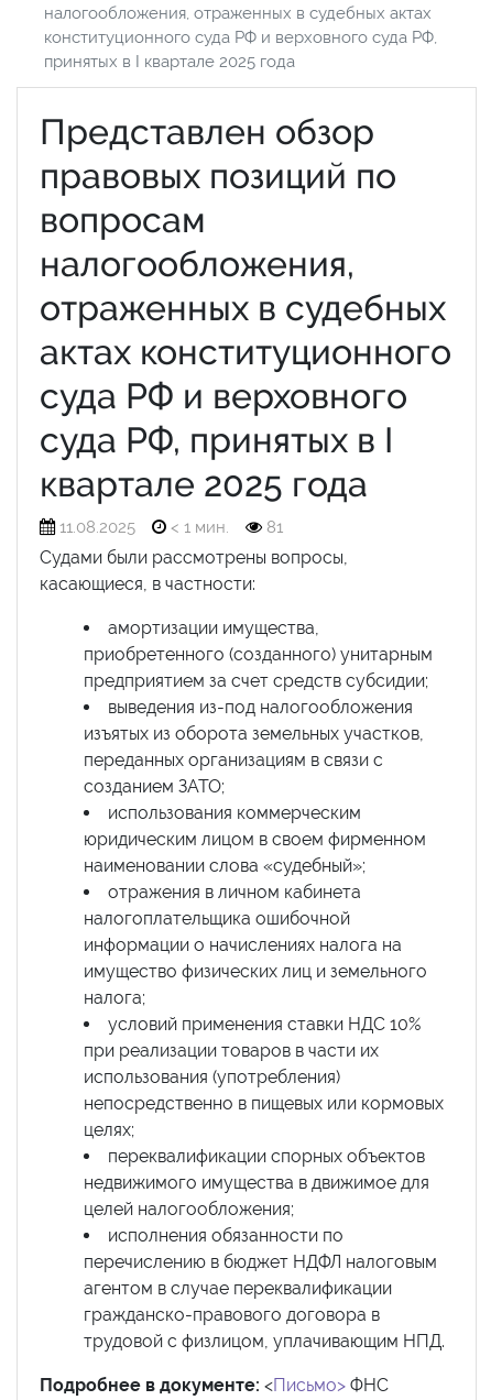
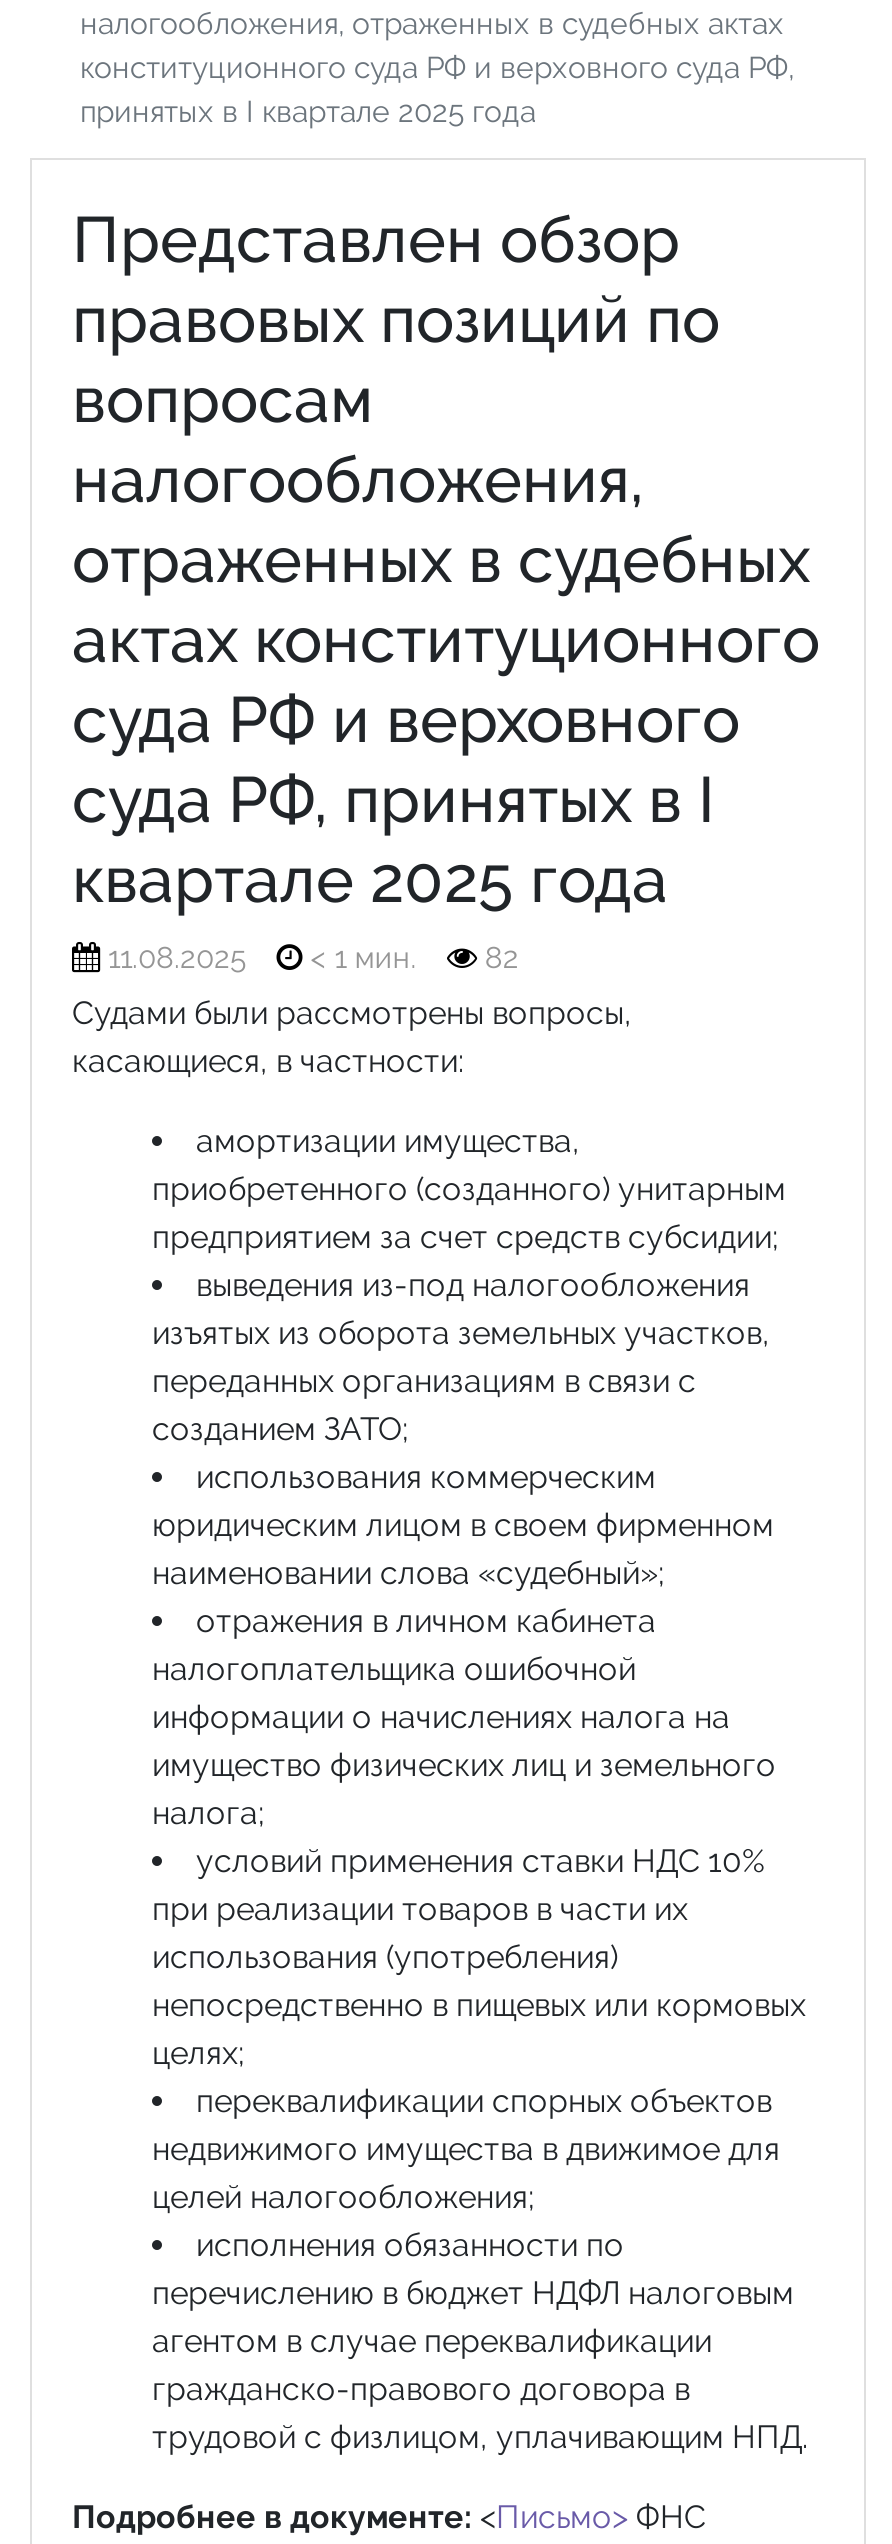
- 11.08.2025 < 1 мин. 81
+ 11.08.2025 < 1 мин. 82
